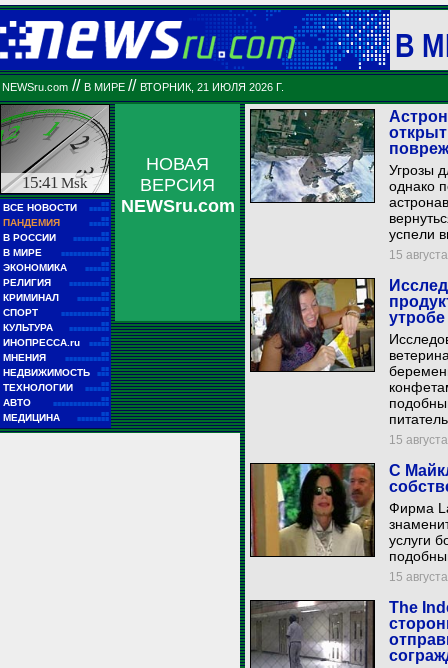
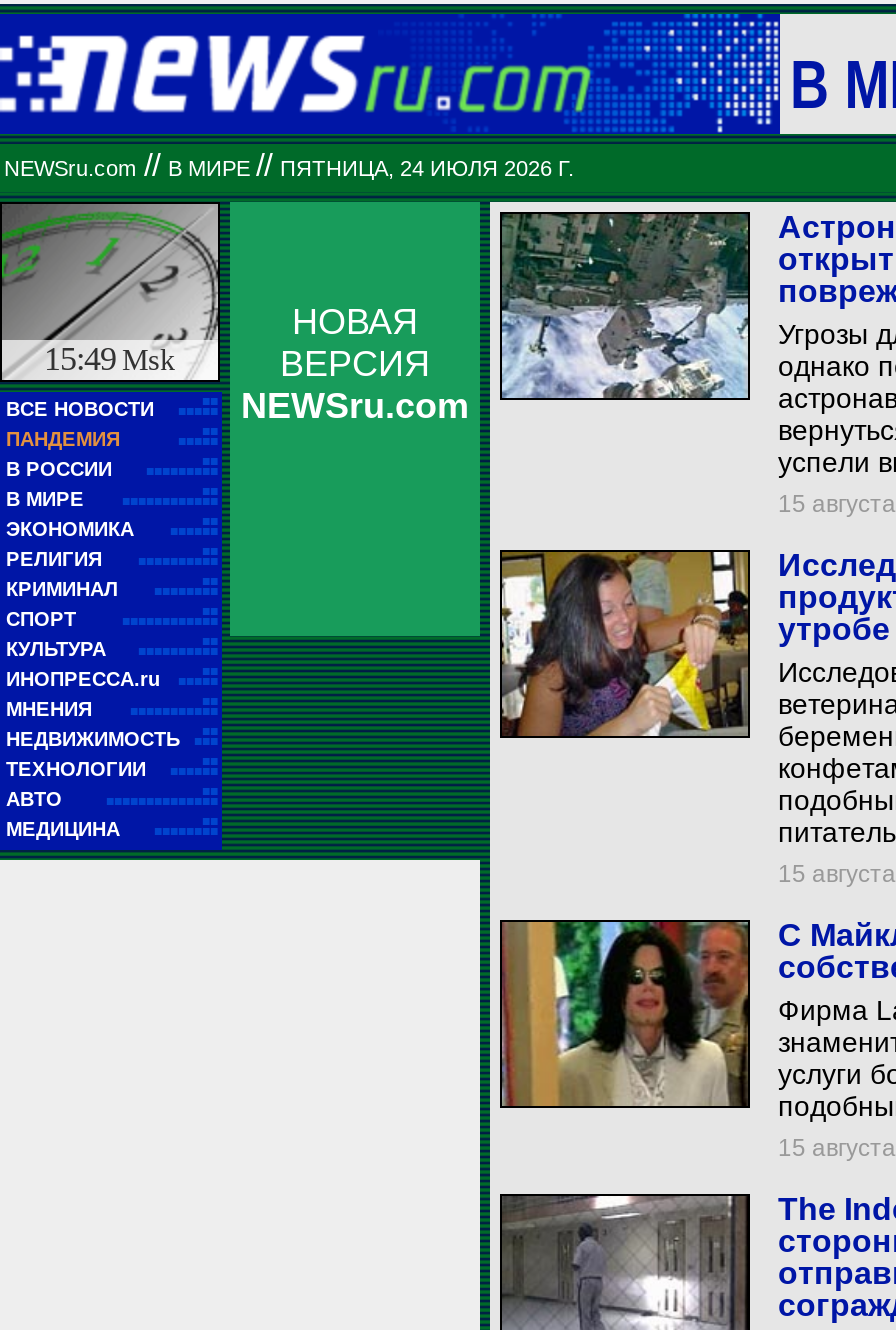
- NEWSru.com // В МИРЕ // ВТОРНИК, 21 ИЮЛЯ 2026 Г.
+ NEWSru.com // В МИРЕ // ПЯТНИЦА, 24 ИЮЛЯ 2026 Г.

- 15:41 Msk
+ 15:49 Msk
